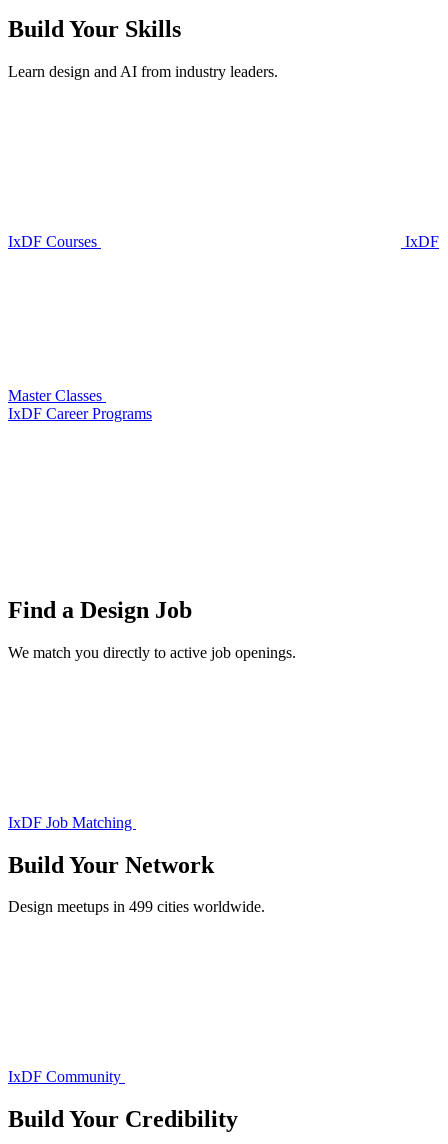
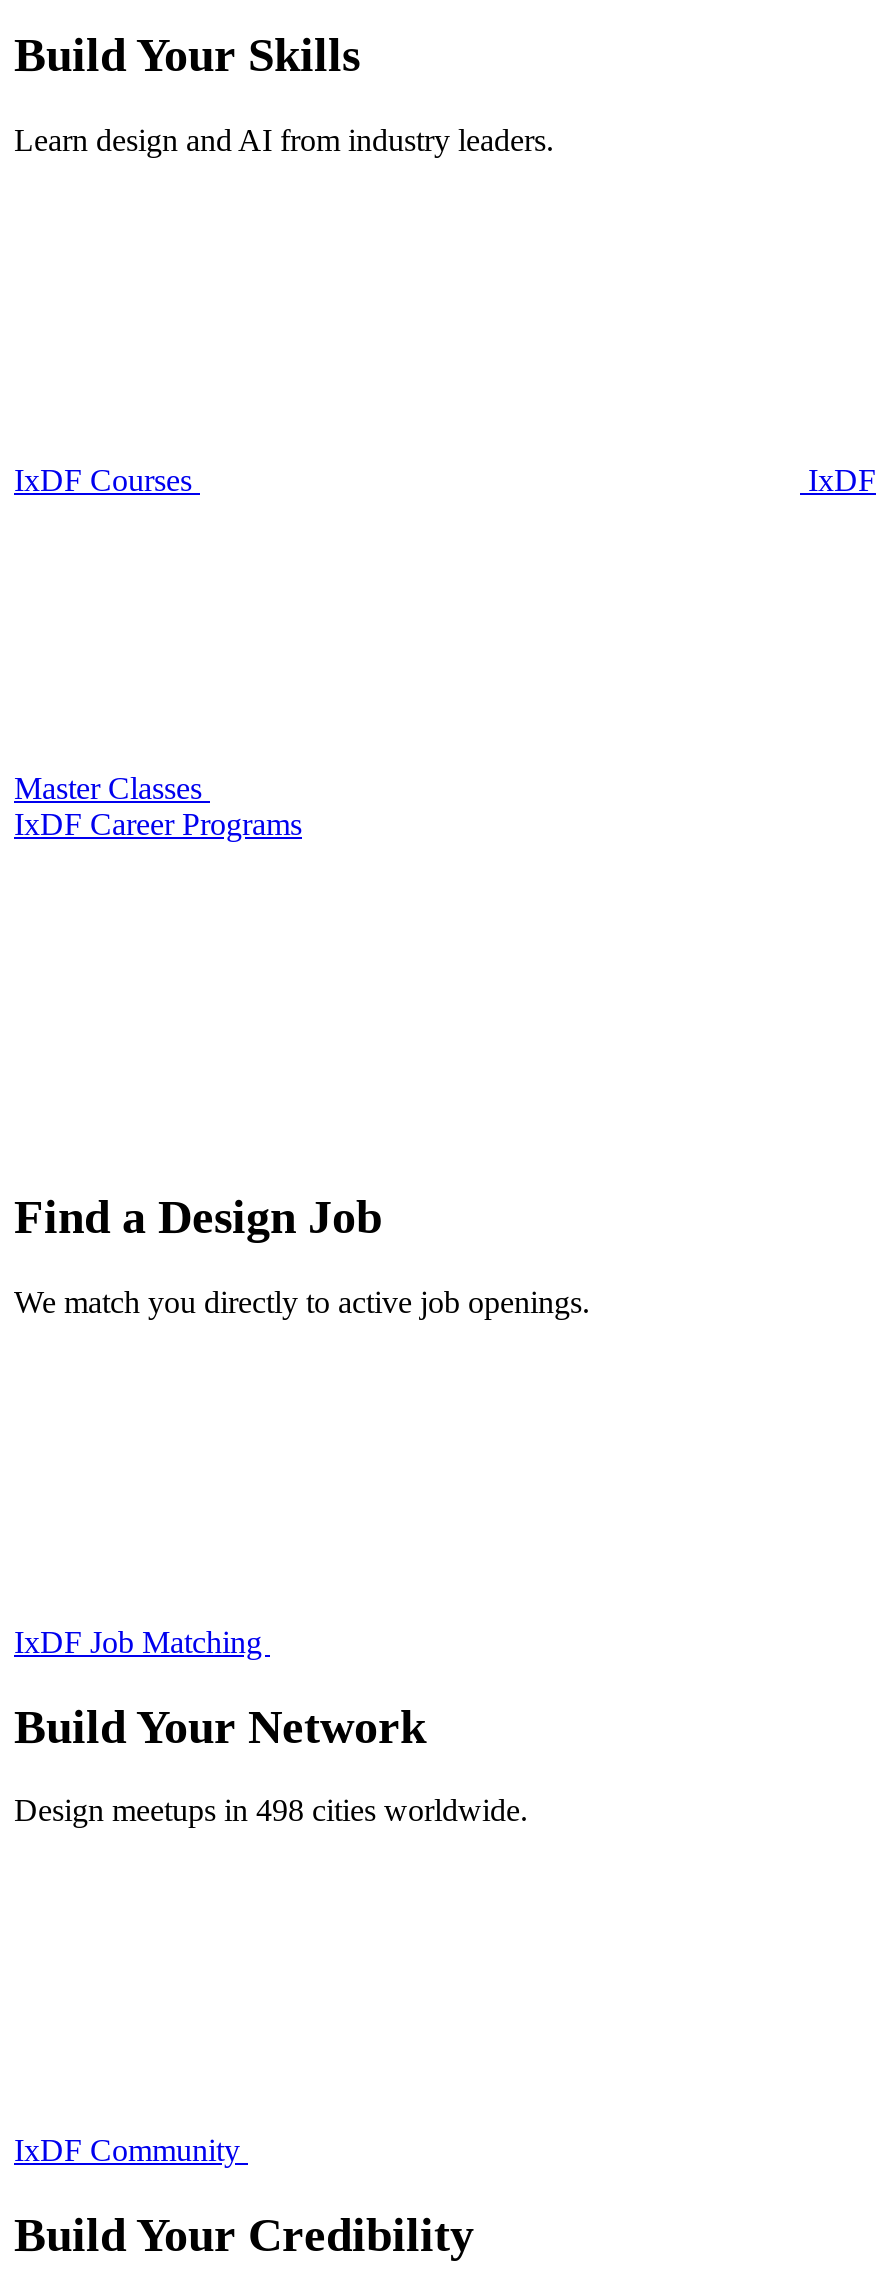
- Design meetups in 499 cities worldwide.
+ Design meetups in 498 cities worldwide.
